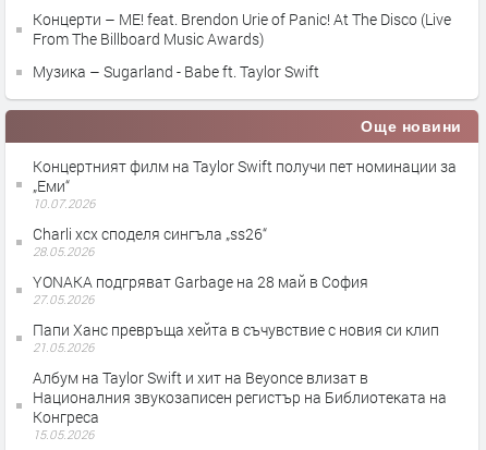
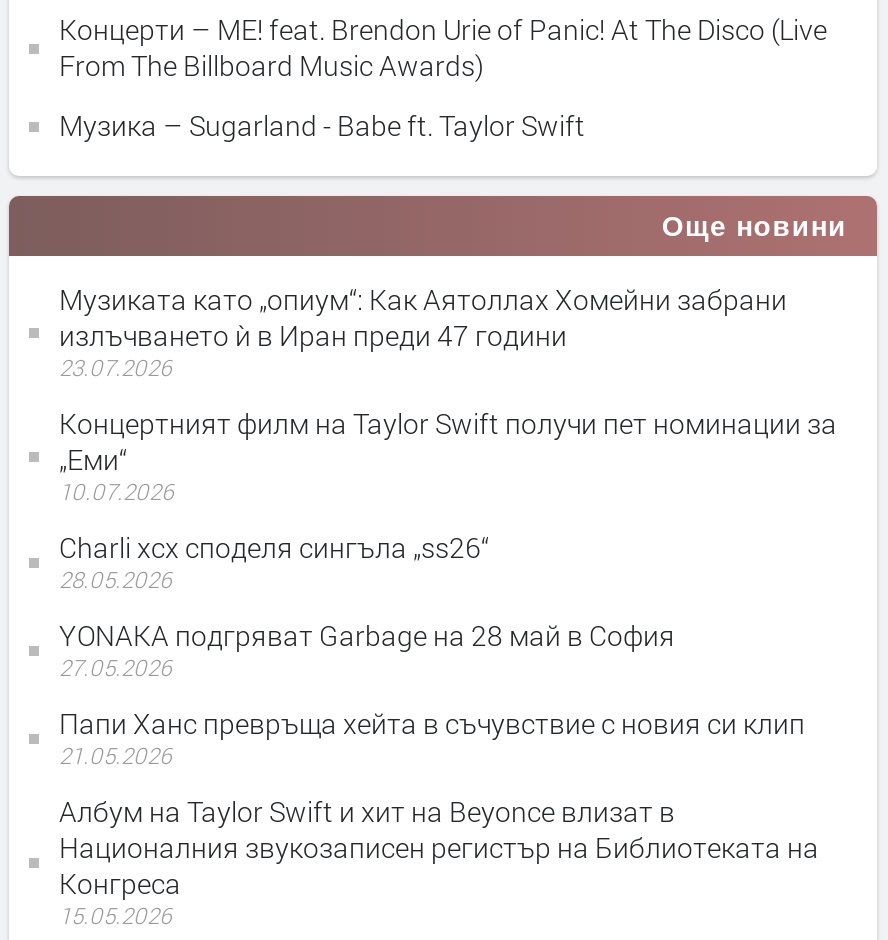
+ Музиката като „опиум“: Как Аятоллах Хомейни забрани
+ излъчването ѝ в Иран преди 47 години
+ 23.07.2026
